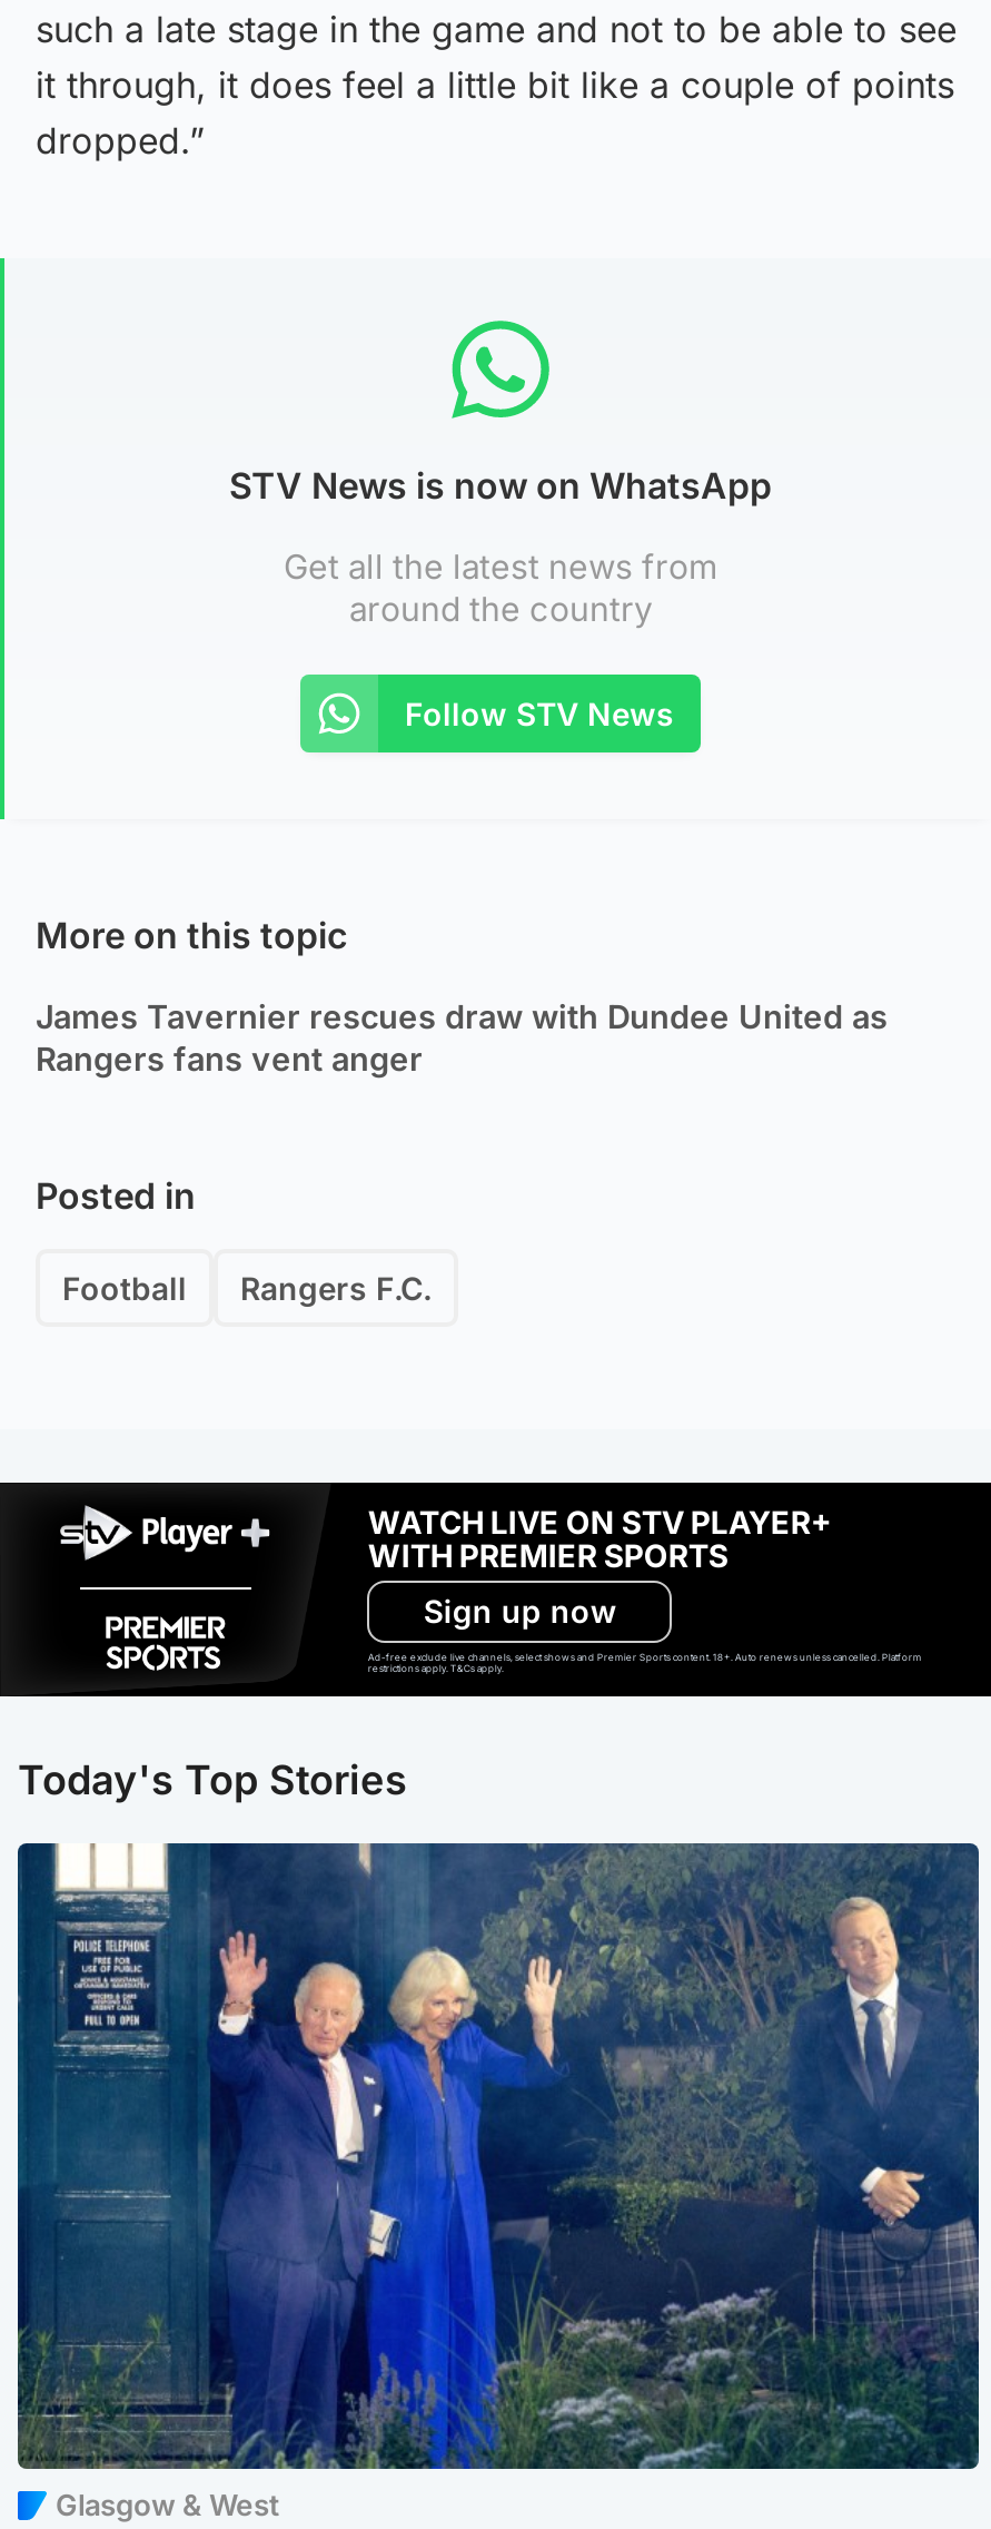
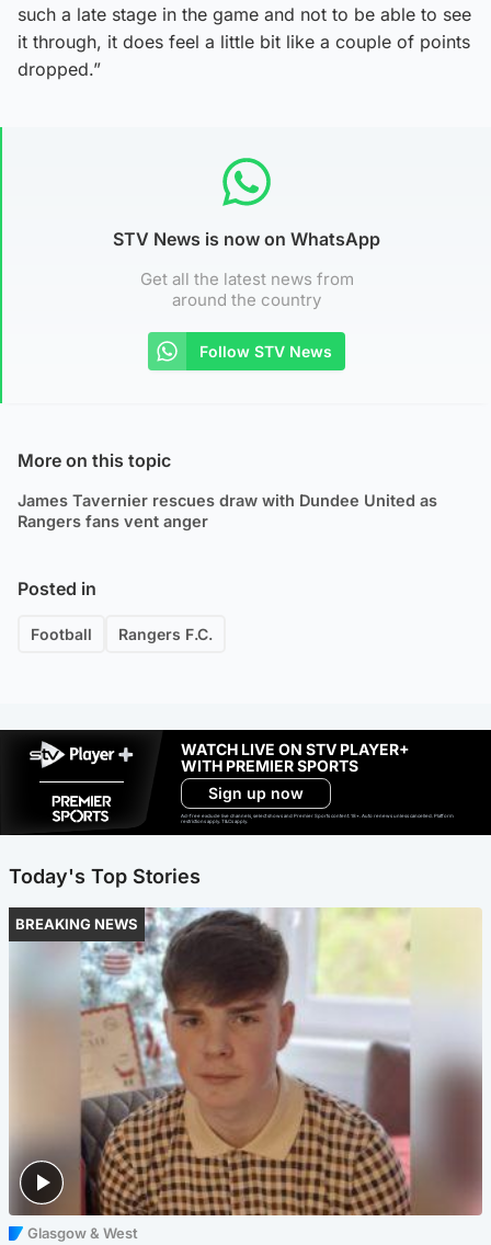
+ BREAKING NEWS

- [image]
+ [image]
